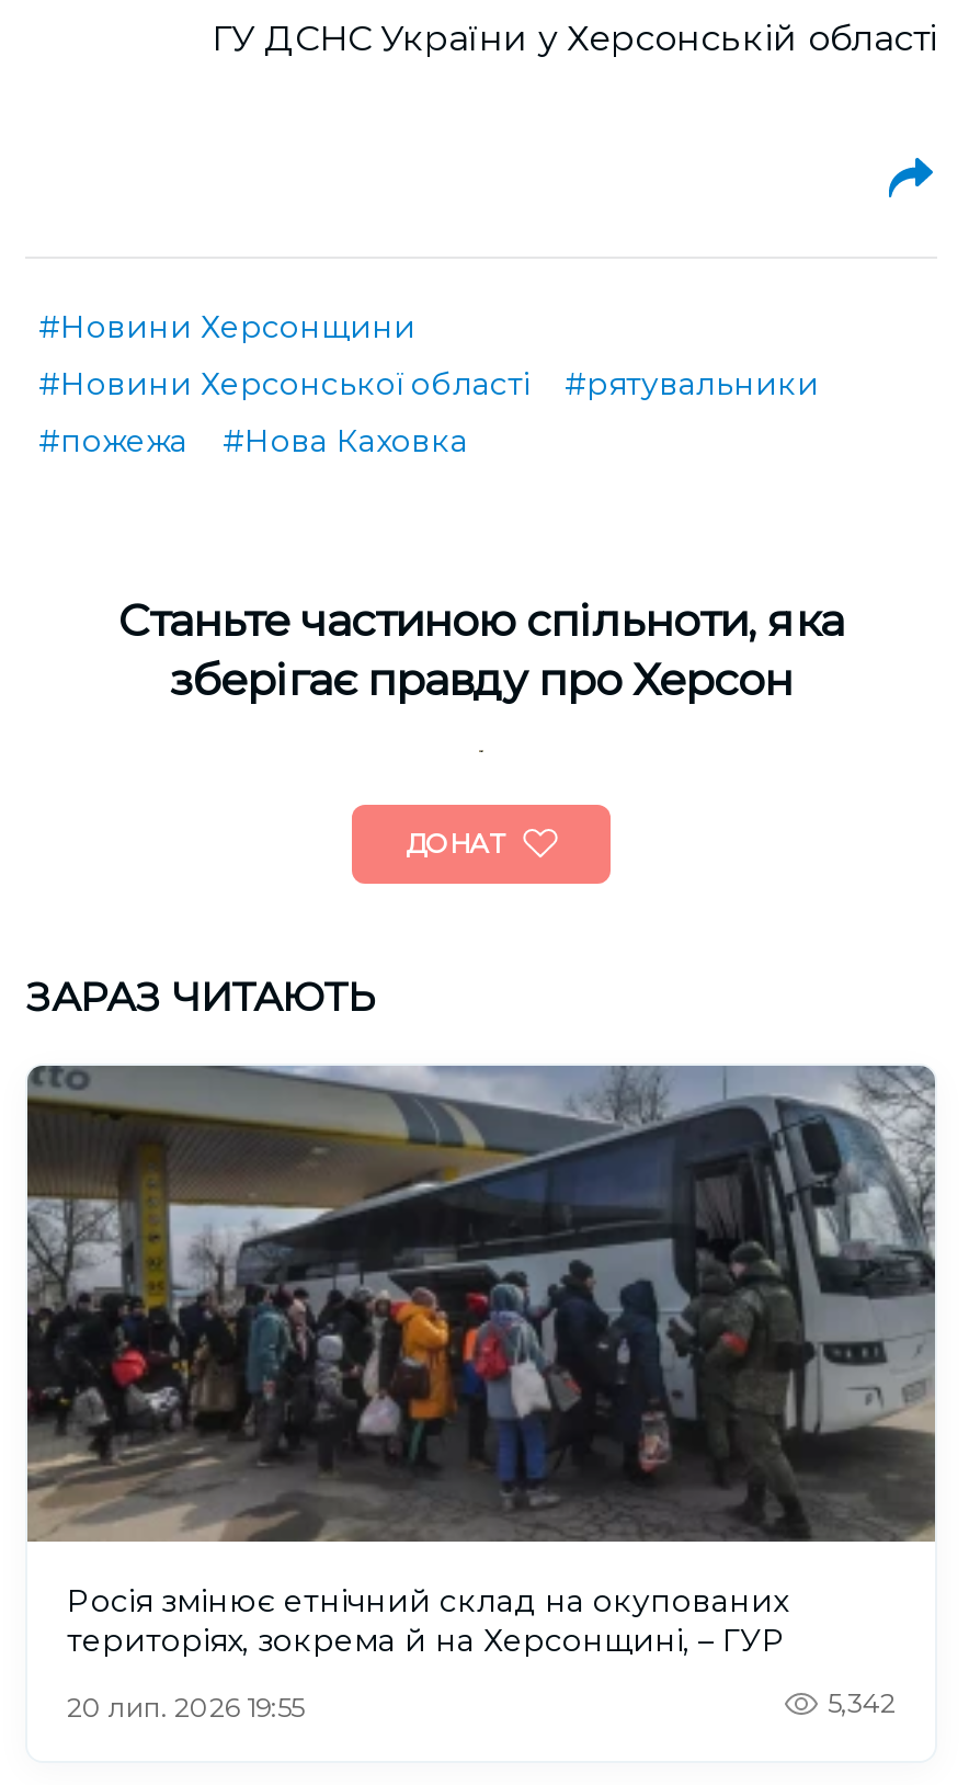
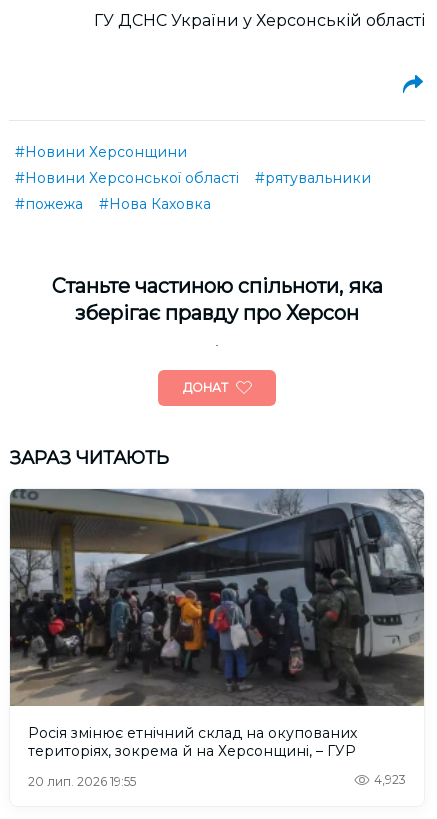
- 5,342
+ 4,923
